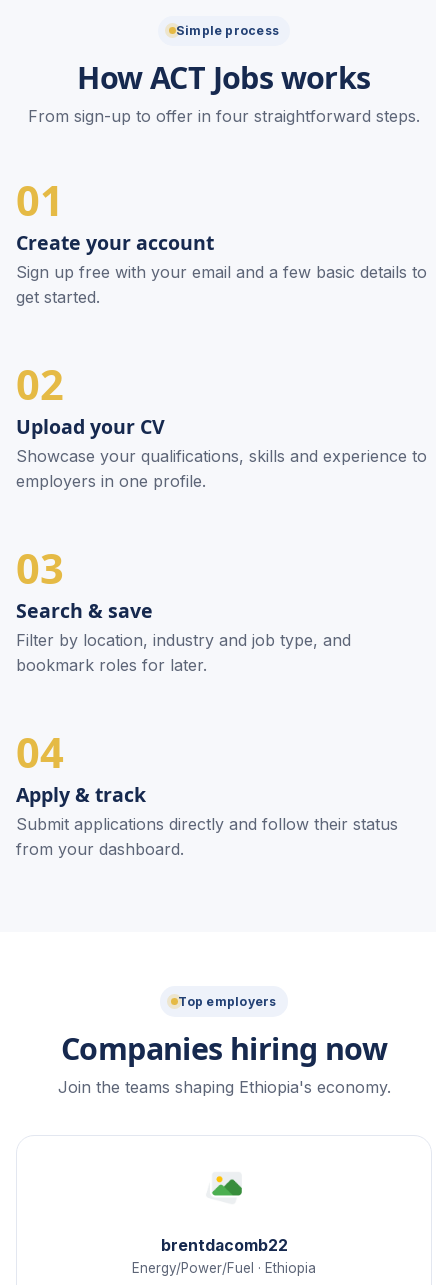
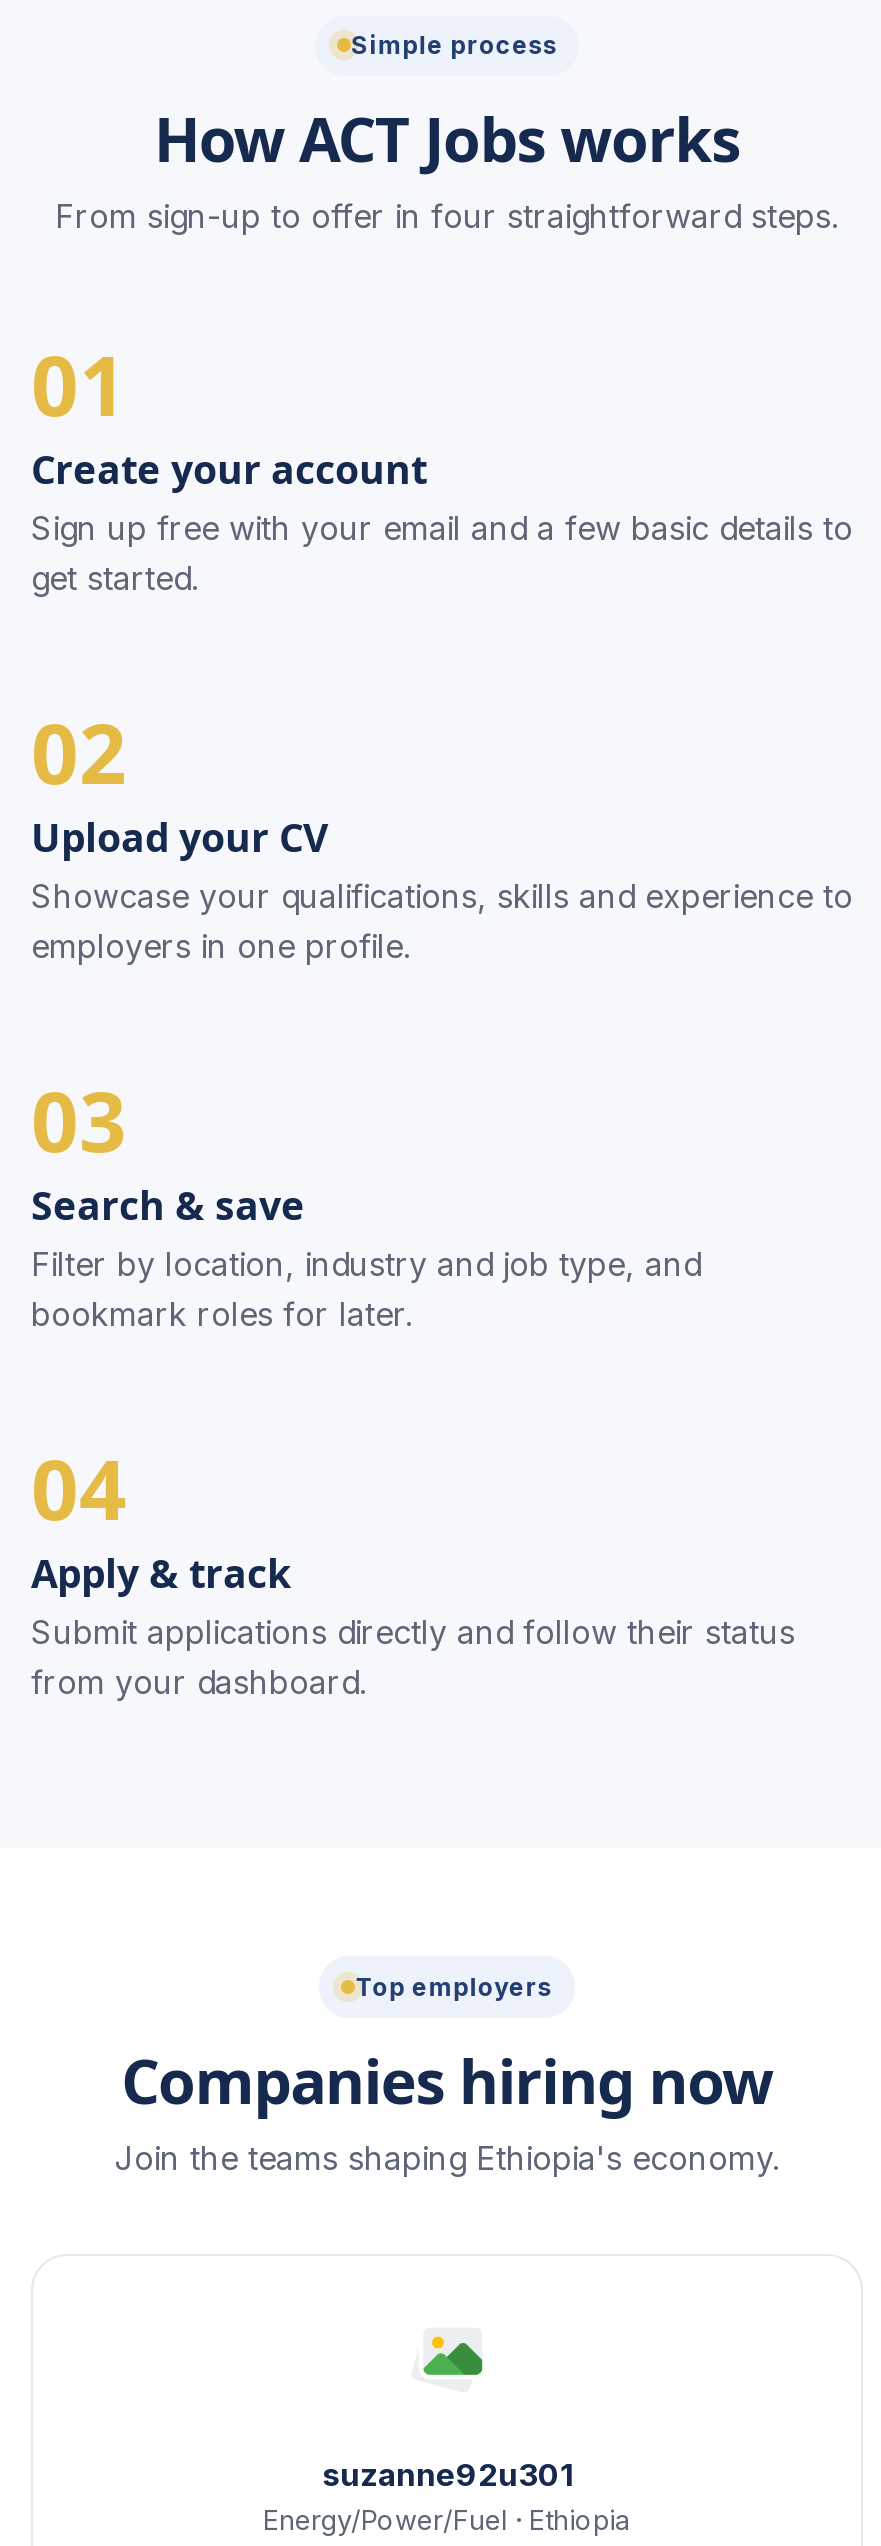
- brentdacomb22
+ suzanne92u301
